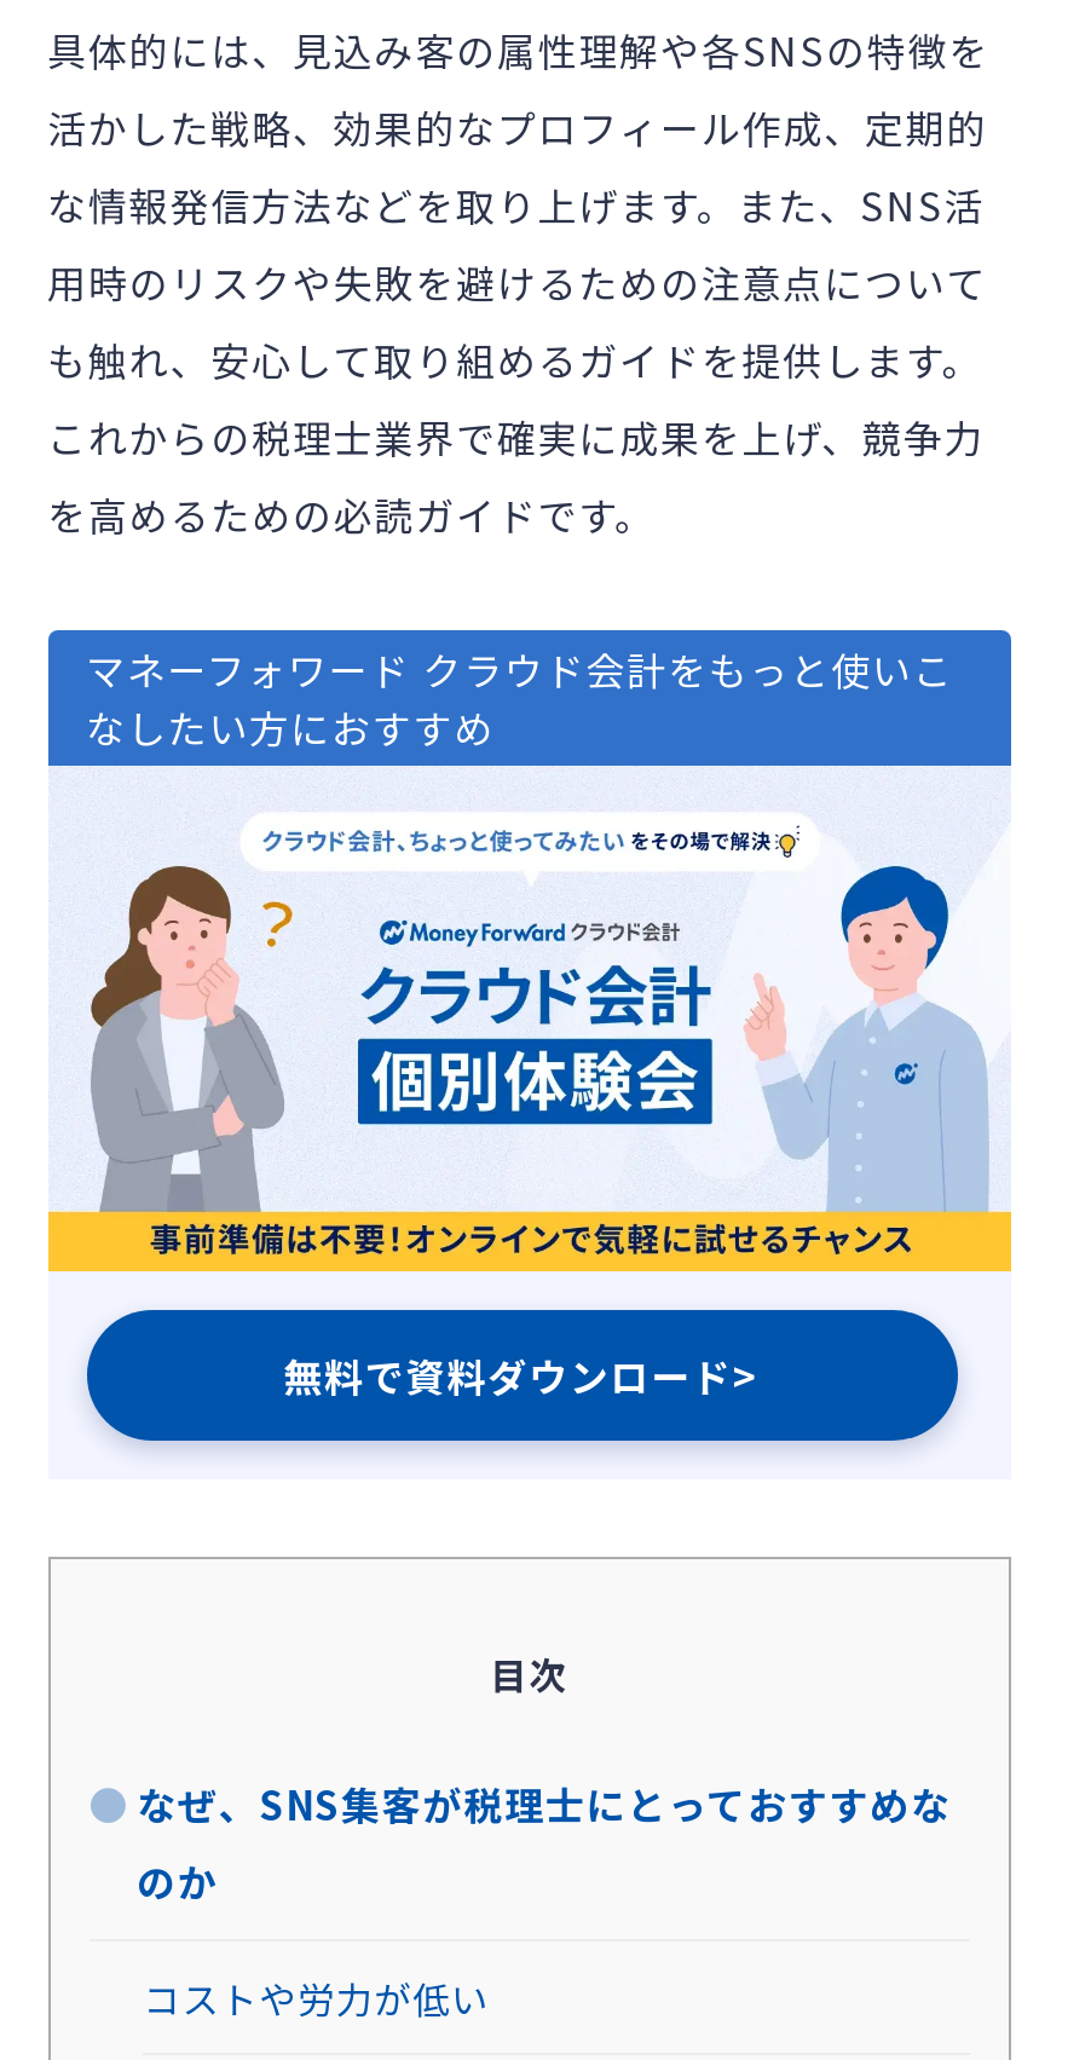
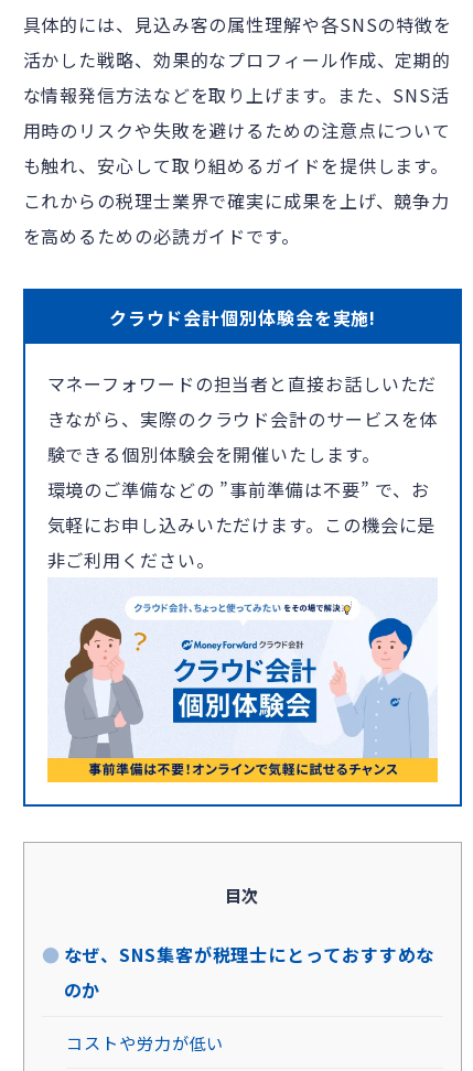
- [image]
- マネーフォワード クラウド会計をもっと使いこ
- なしたい方におすすめ
+ [image]
+ クラウド会計個別体験会を実施!

- 無料で資料ダウンロード>
+ マネーフォワードの担当者と直接お話しいただ
+ きながら、実際のクラウド会計のサービスを体
+ 験できる個別体験会を開催いたします。
+ 環境のご準備などの ”事前準備は不要” で、お
+ 気軽にお申し込みいただけます。この機会に是
+ 非ご利用ください。
